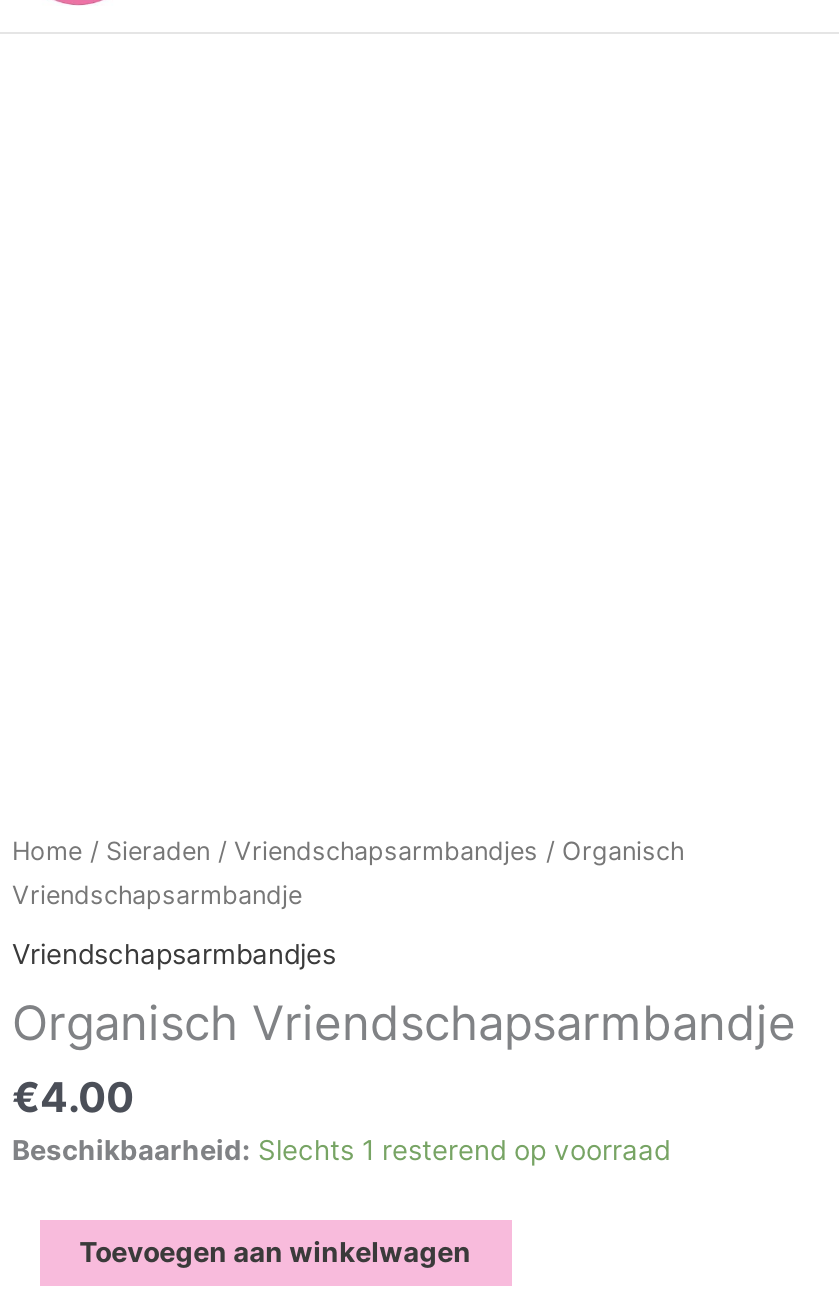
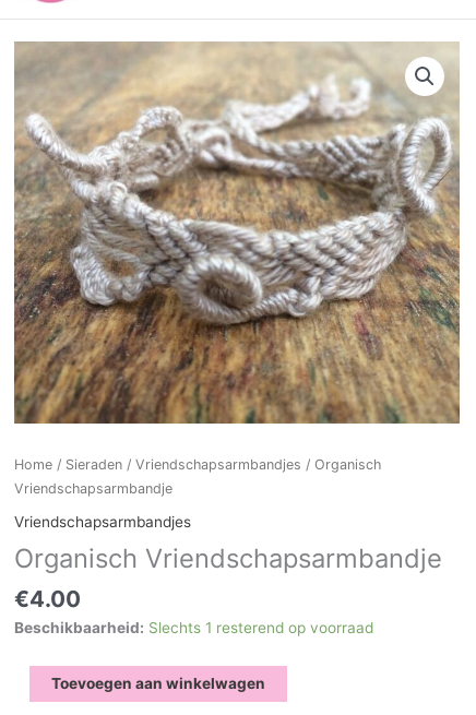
+ [image]
